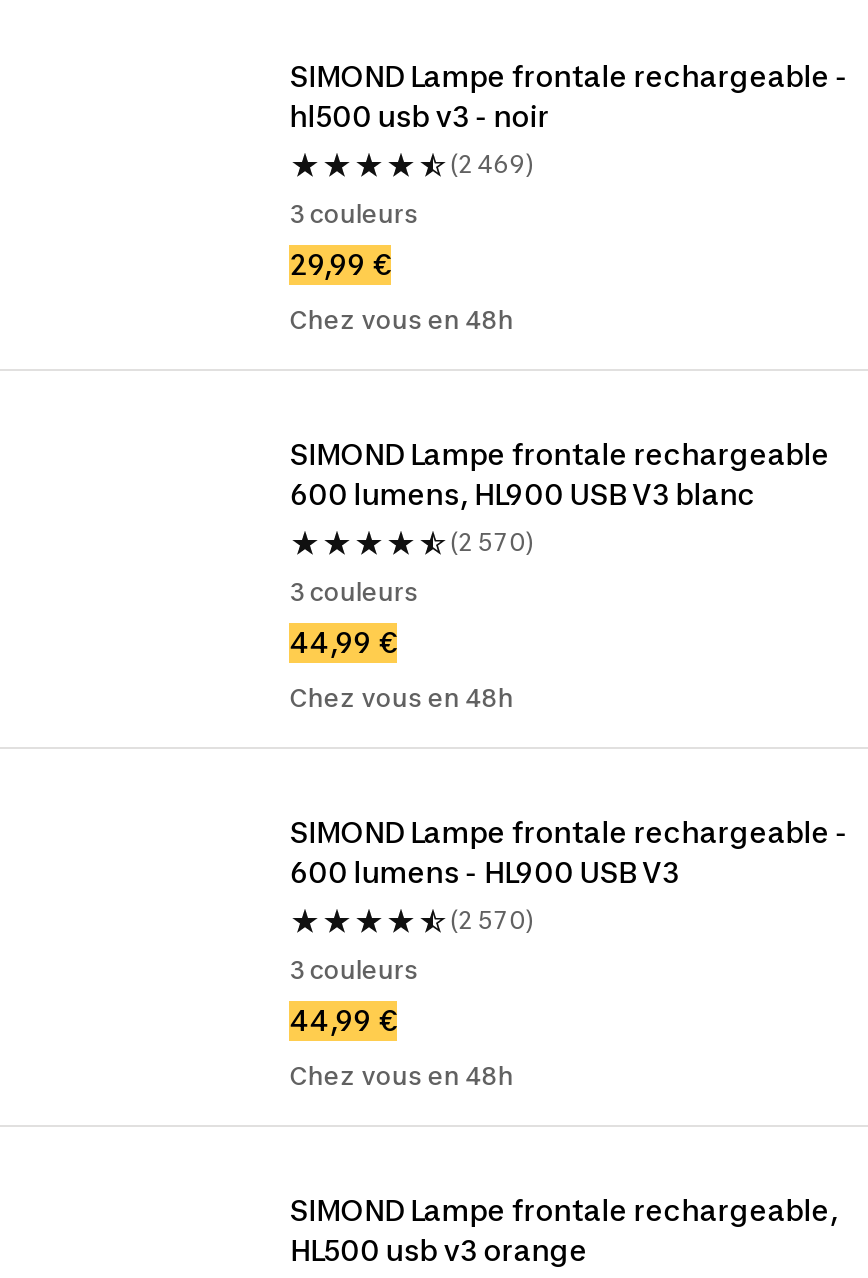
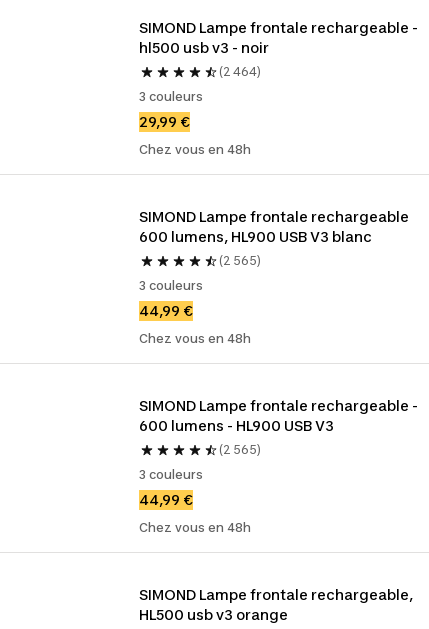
- (2 469)
+ (2 464)

- (2 570)
+ (2 565)

- (2 570)
+ (2 565)
